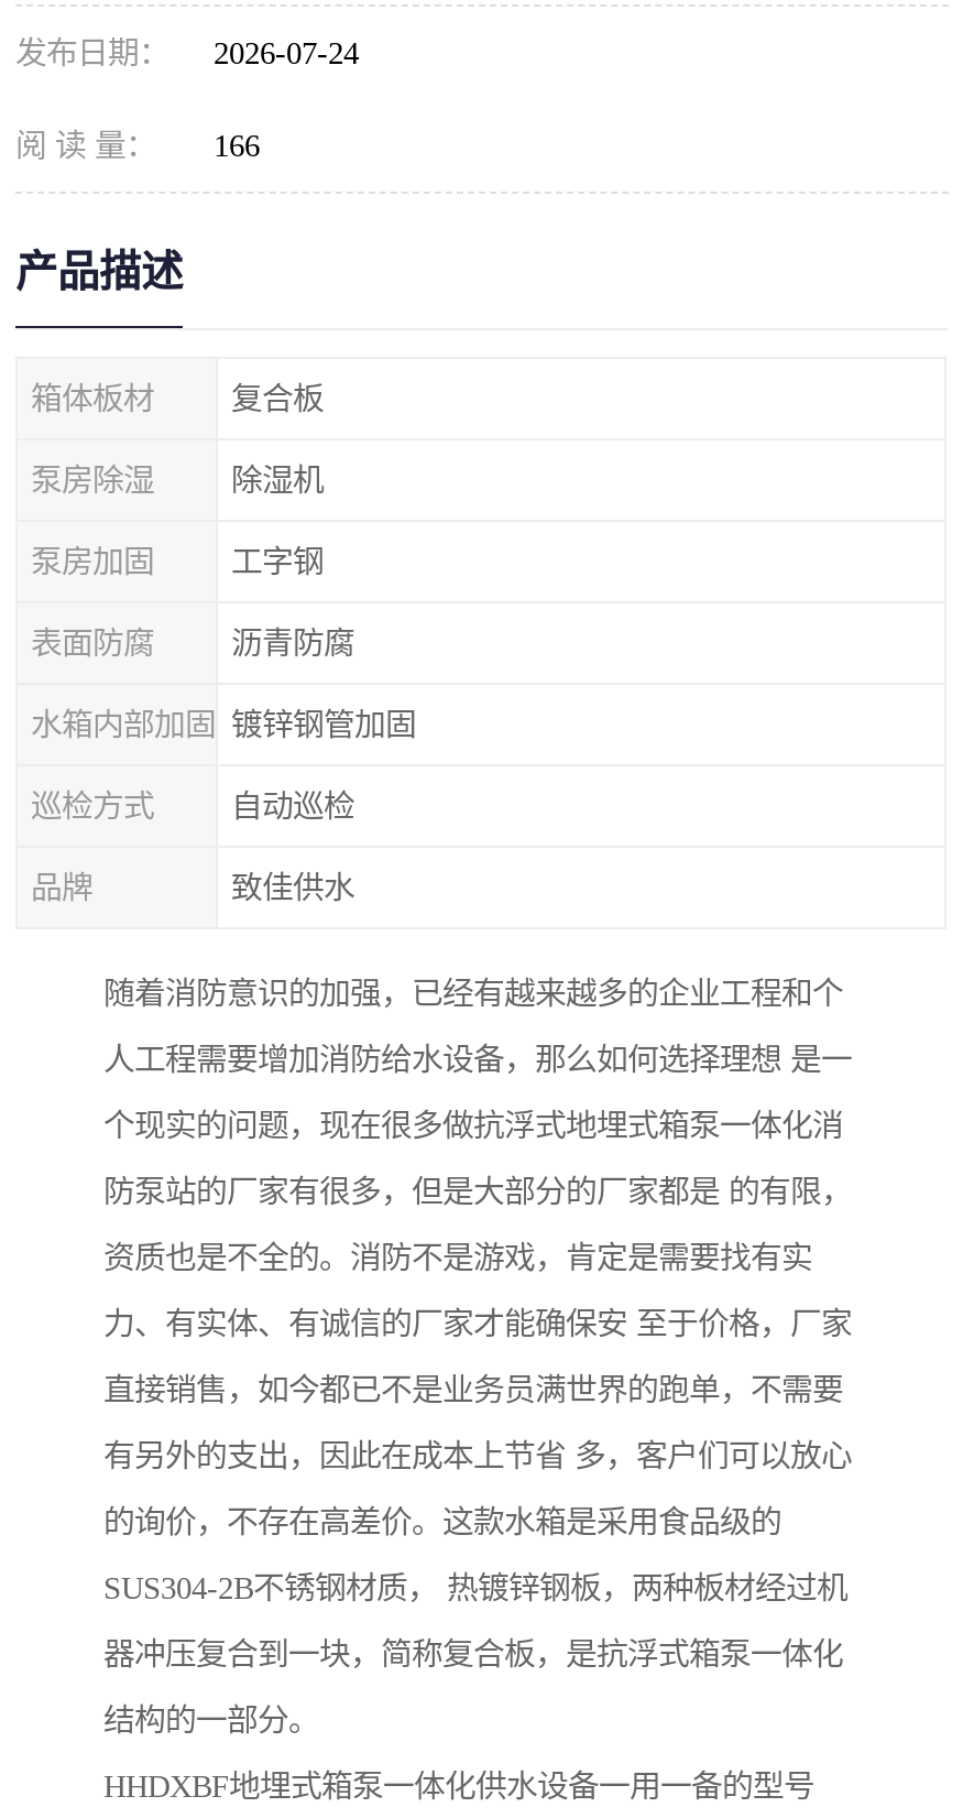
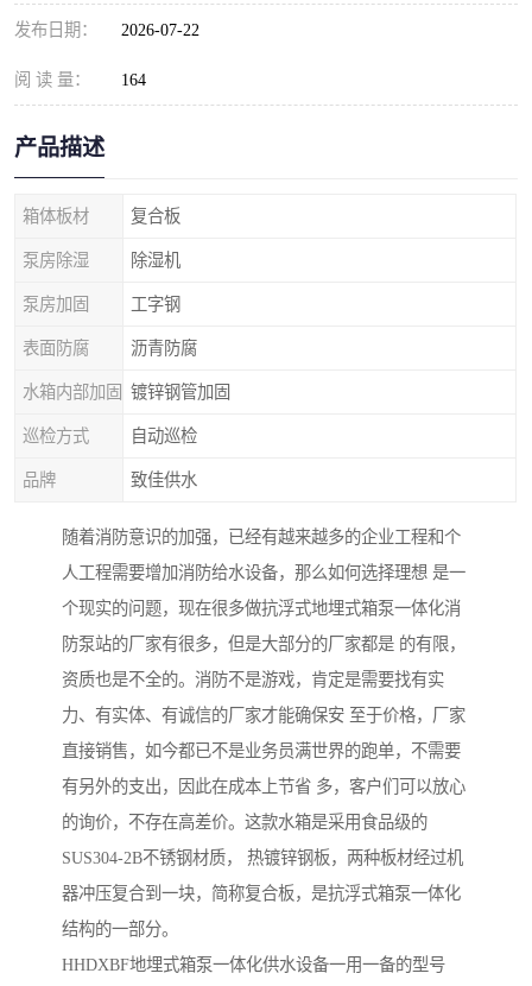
- 发布日期： 2026-07-24
+ 发布日期： 2026-07-22

- 阅 读 量： 166
+ 阅 读 量： 164
